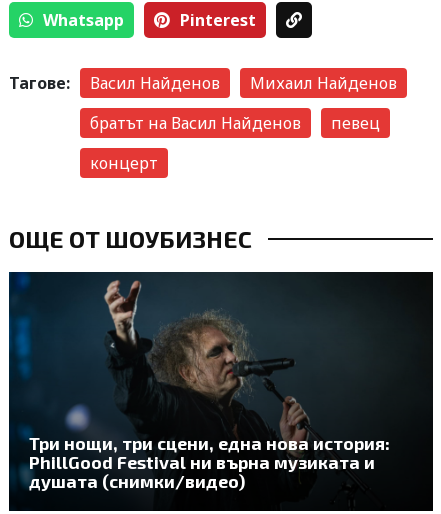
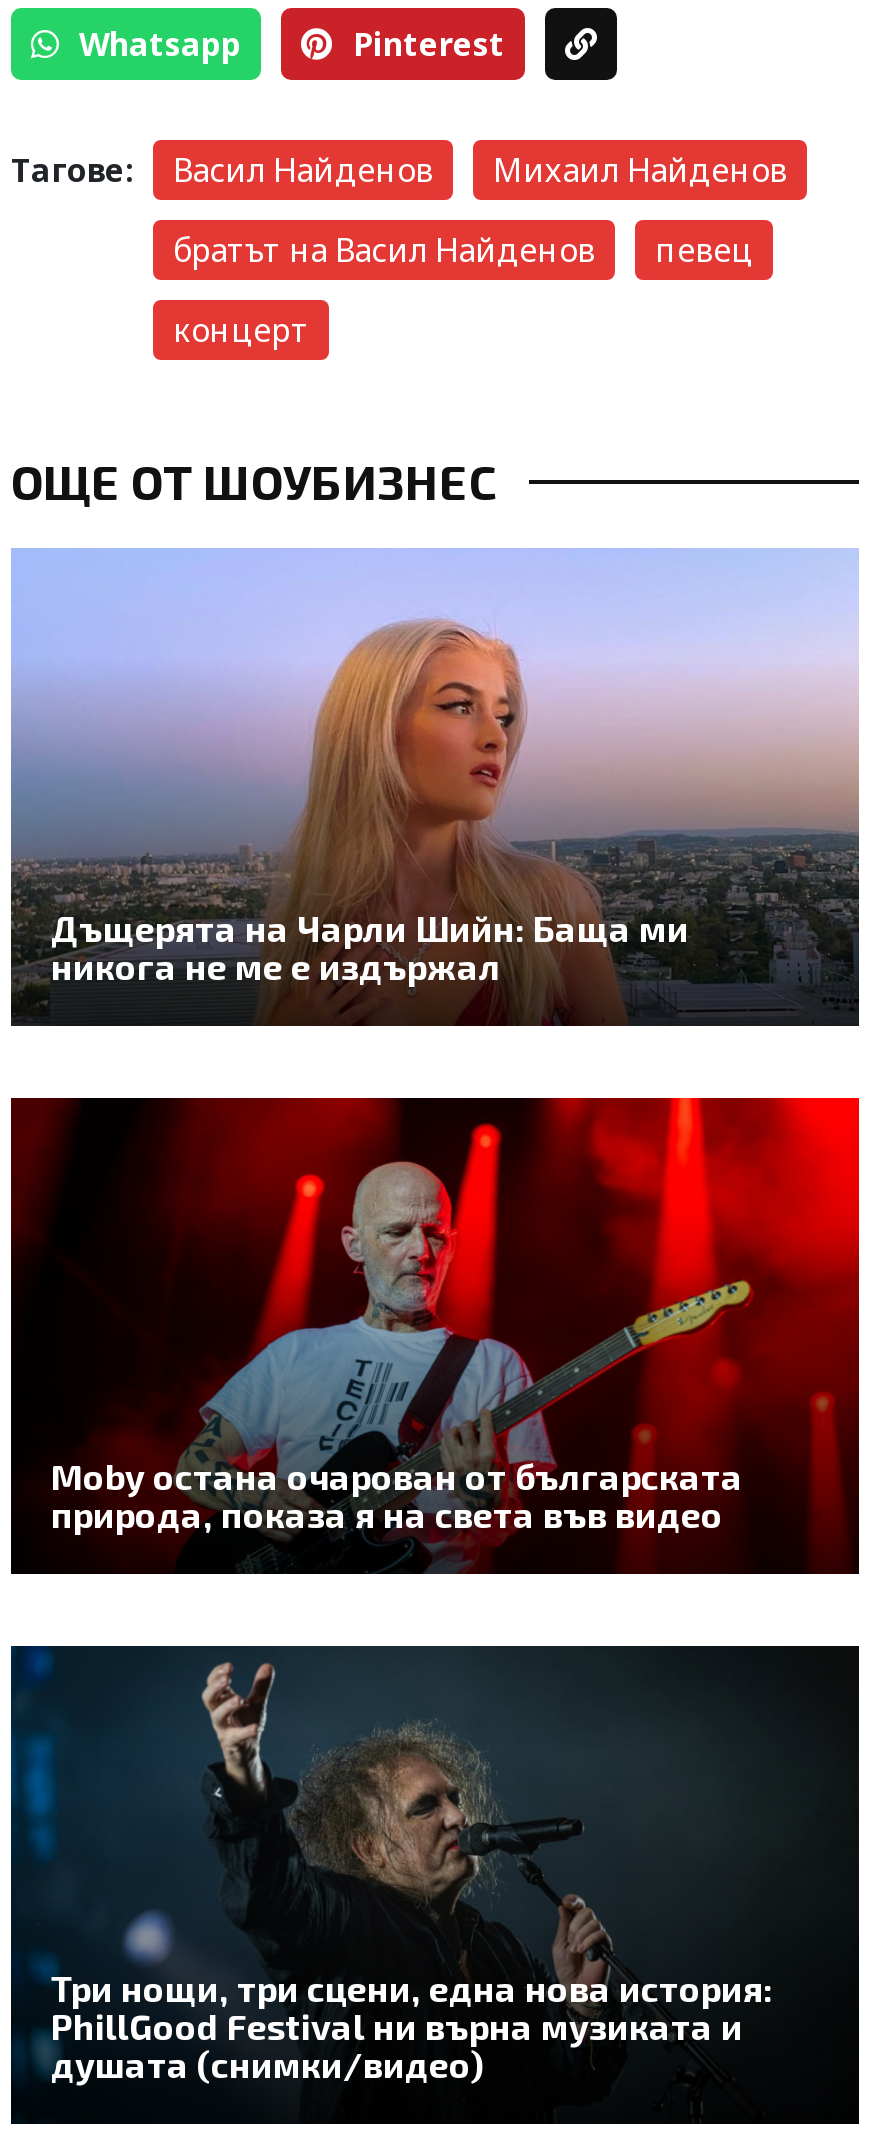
+ [image]
+ Дъщерята на Чарли Шийн: Баща ми
+ никога не ме е издържал

+ [image]
+ Moby остана очарован от българската
+ природа, показа я на света във видео
